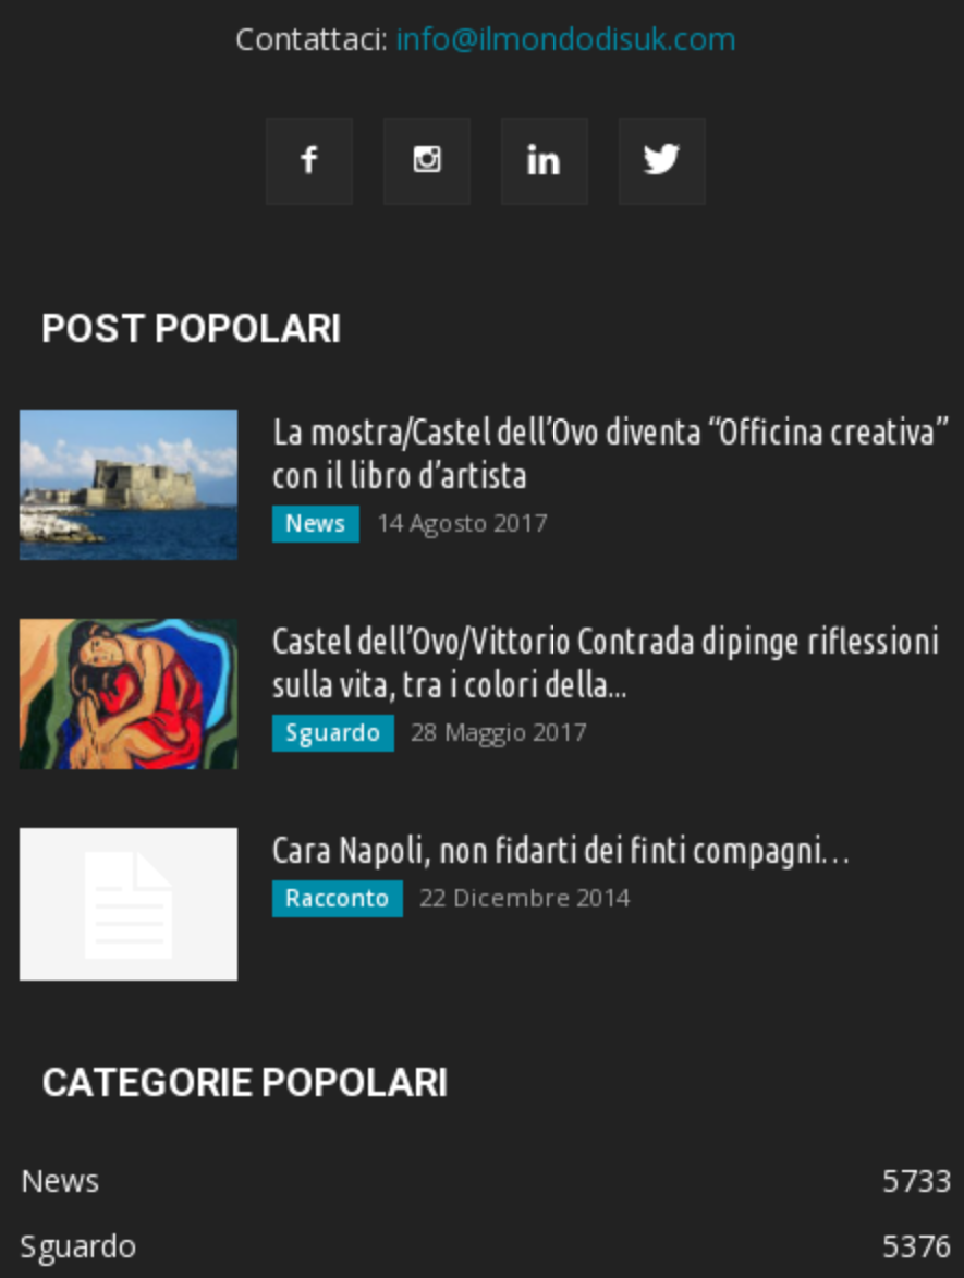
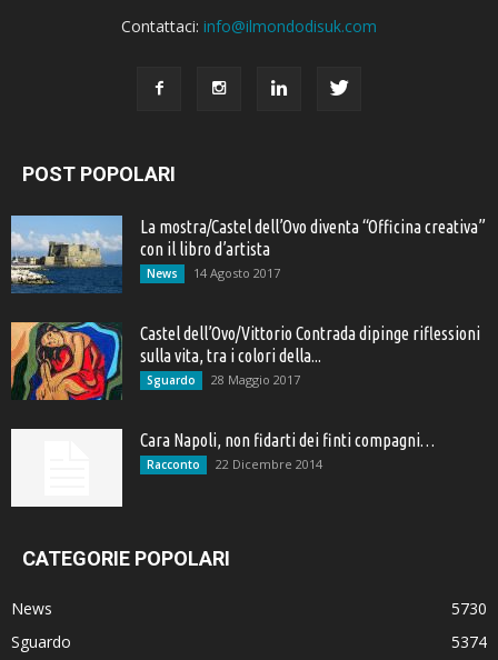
- 5733
+ 5730

- 5376
+ 5374
